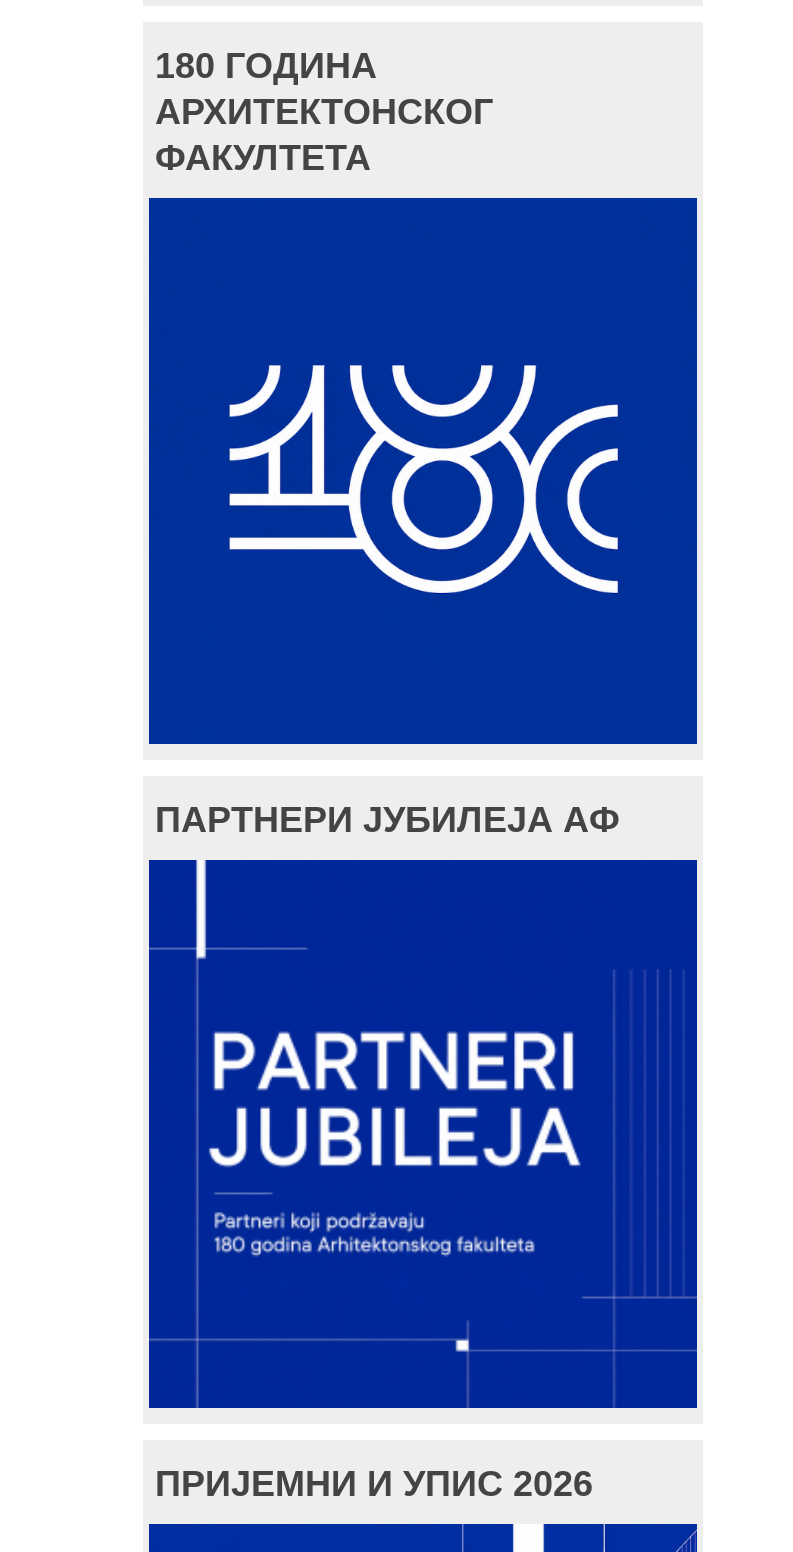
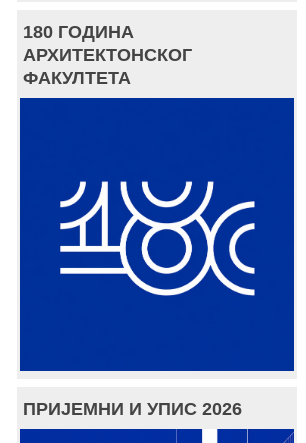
- ПАРТНЕРИ ЈУБИЛЕЈА АФ

- [image]
